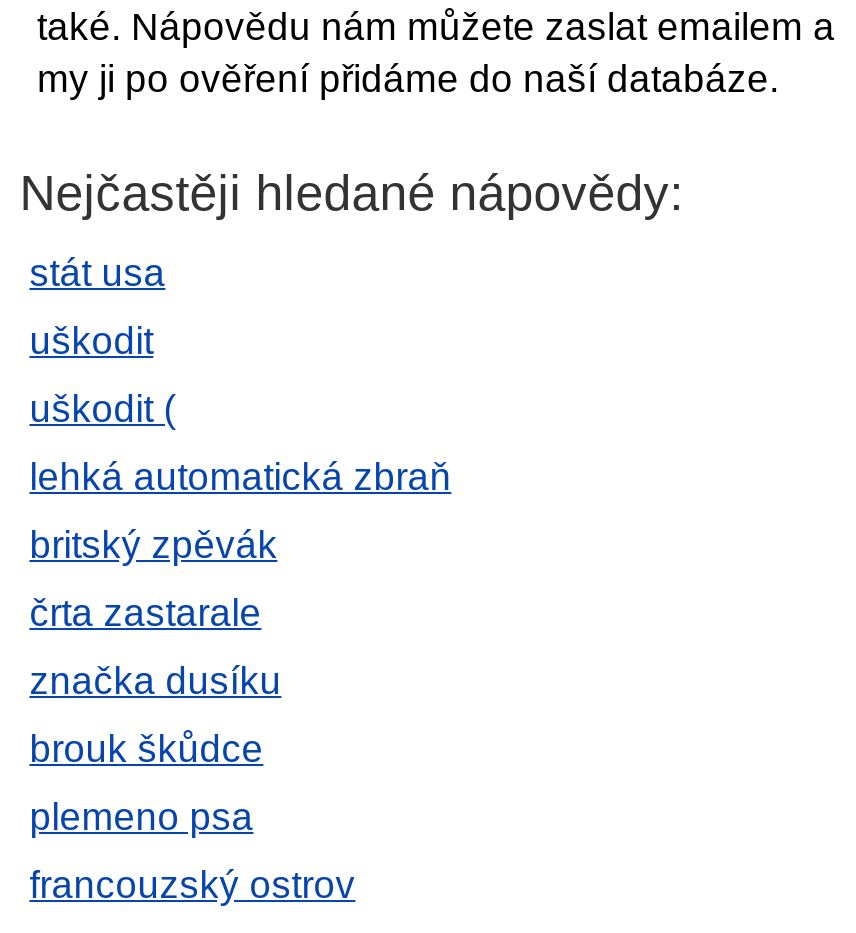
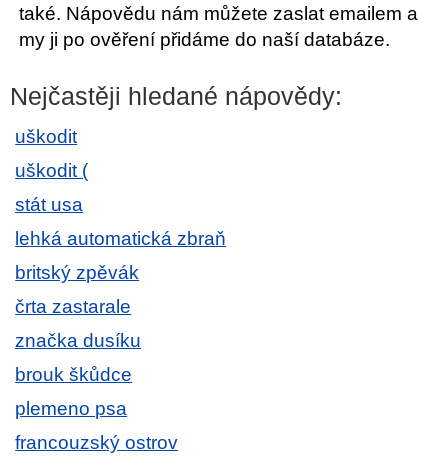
moved down: stát usa

moved up: uškodit | uškodit (
